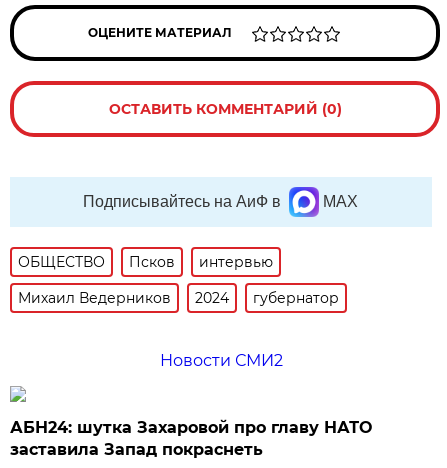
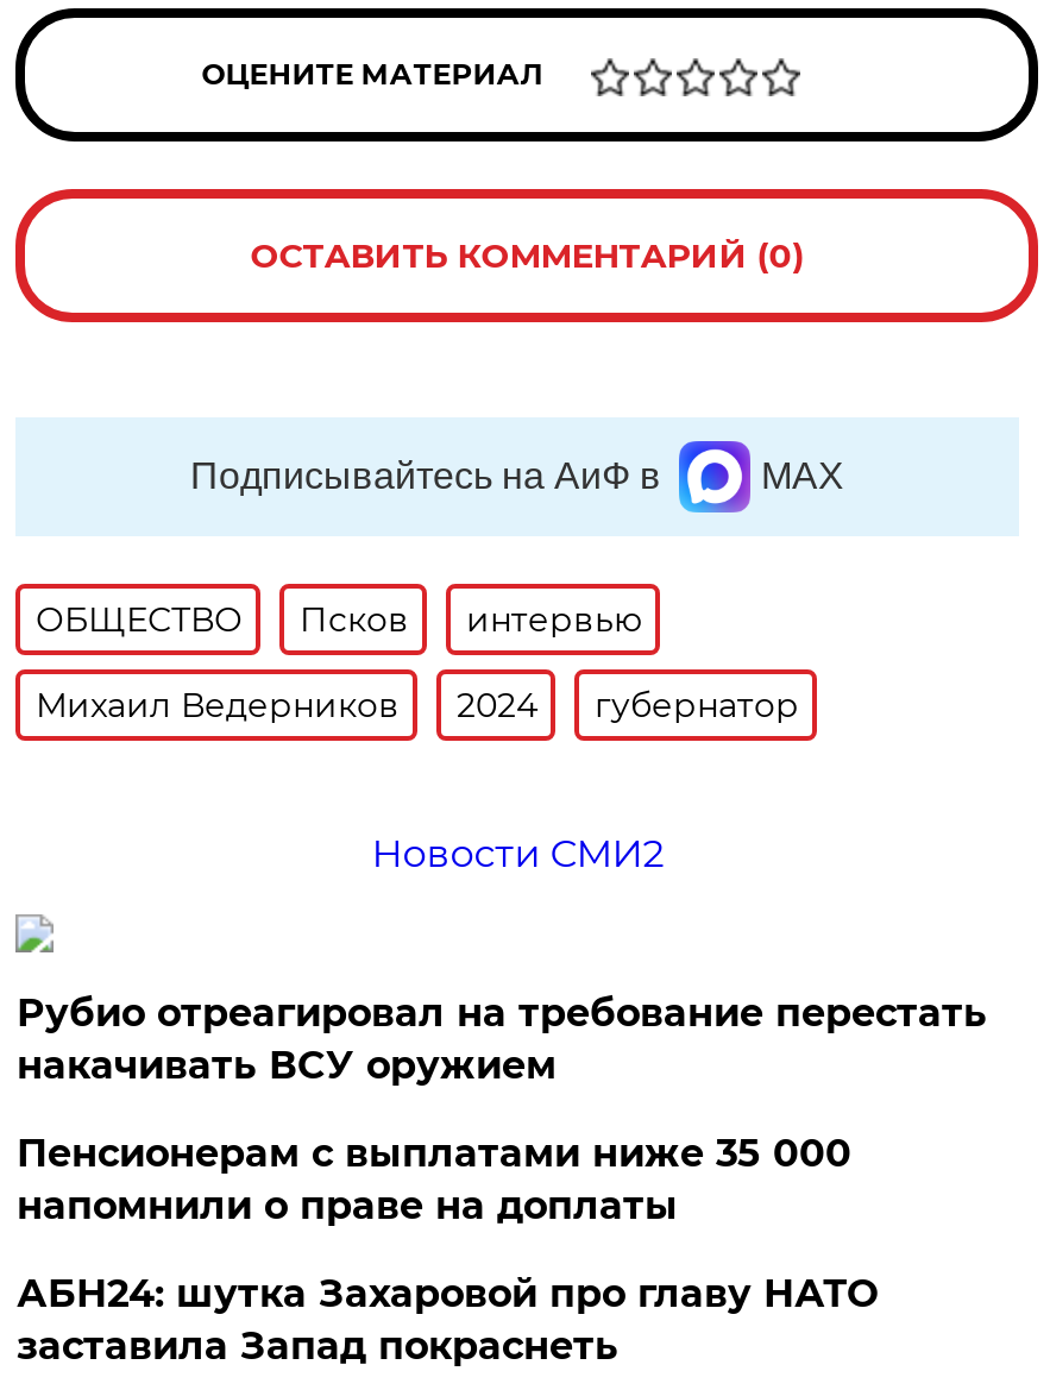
+ Рубио отреагировал на требование перестать
+ накачивать ВСУ оружием
+ Пенсионерам с выплатами ниже 35 000
+ напомнили о праве на доплаты
